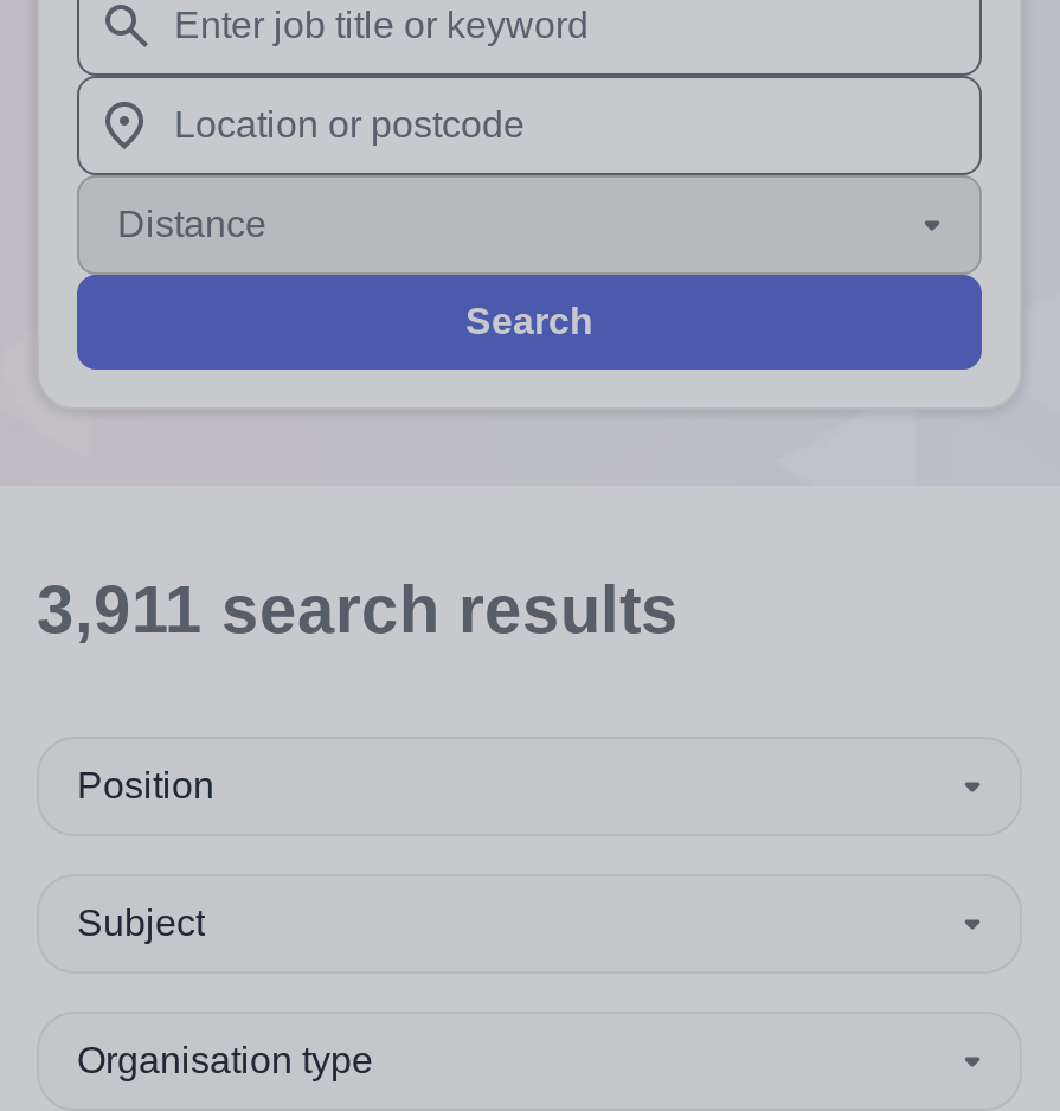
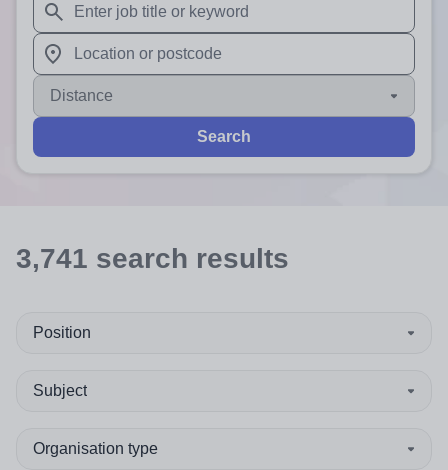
- 3,911 search results
+ 3,741 search results
